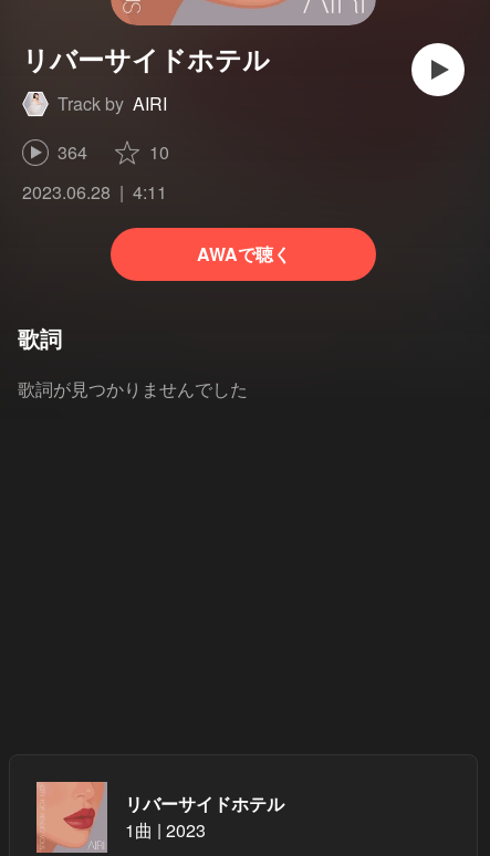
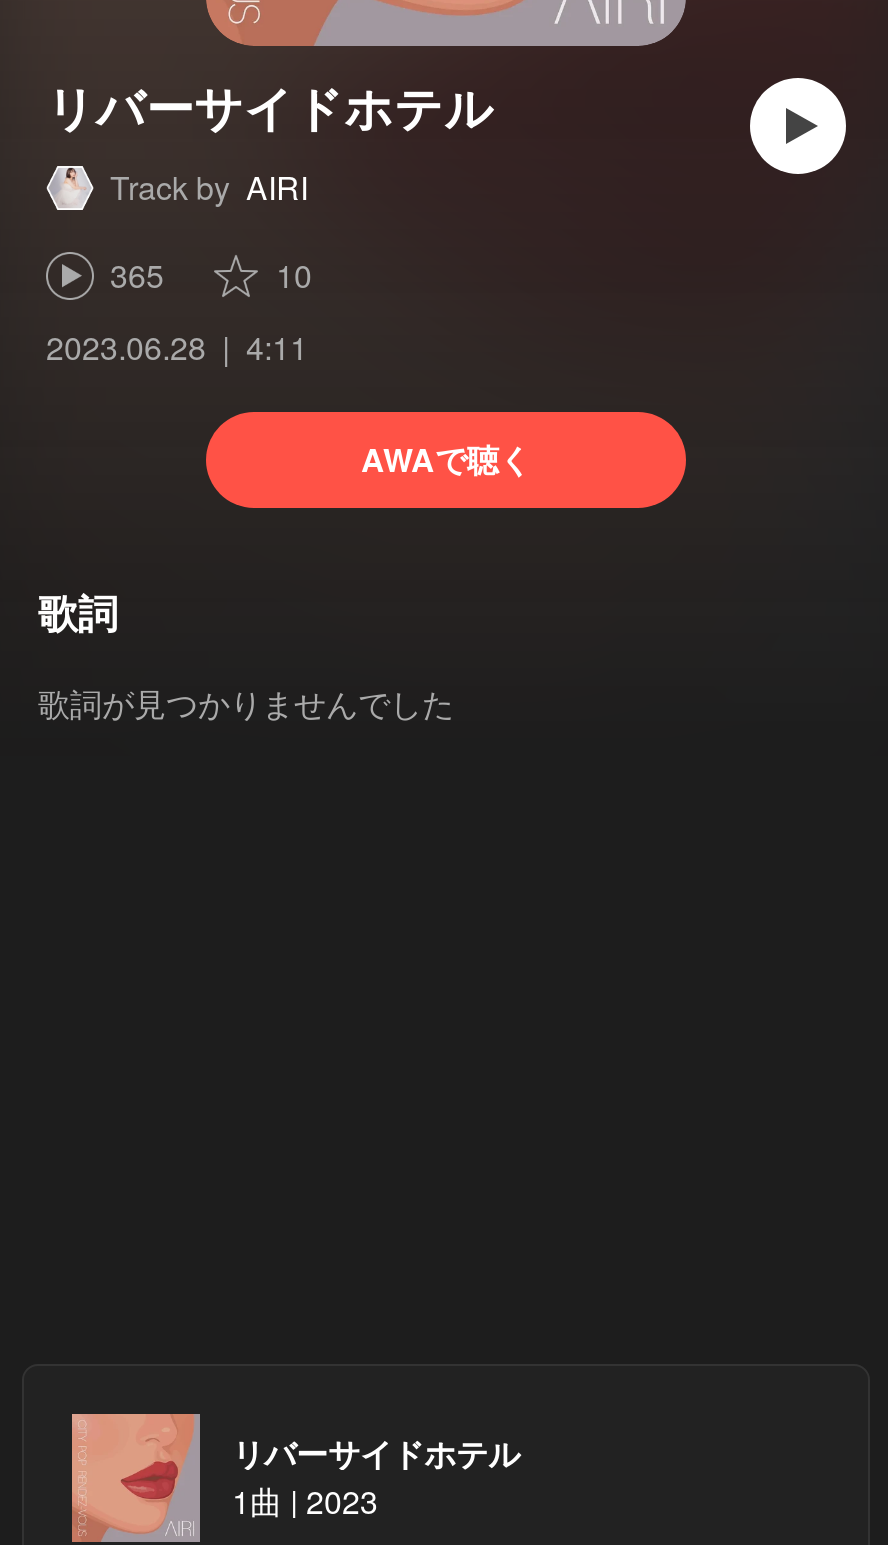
- 364
+ 365
